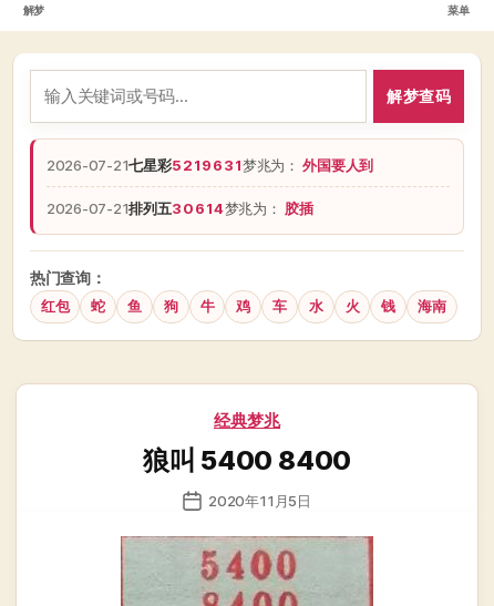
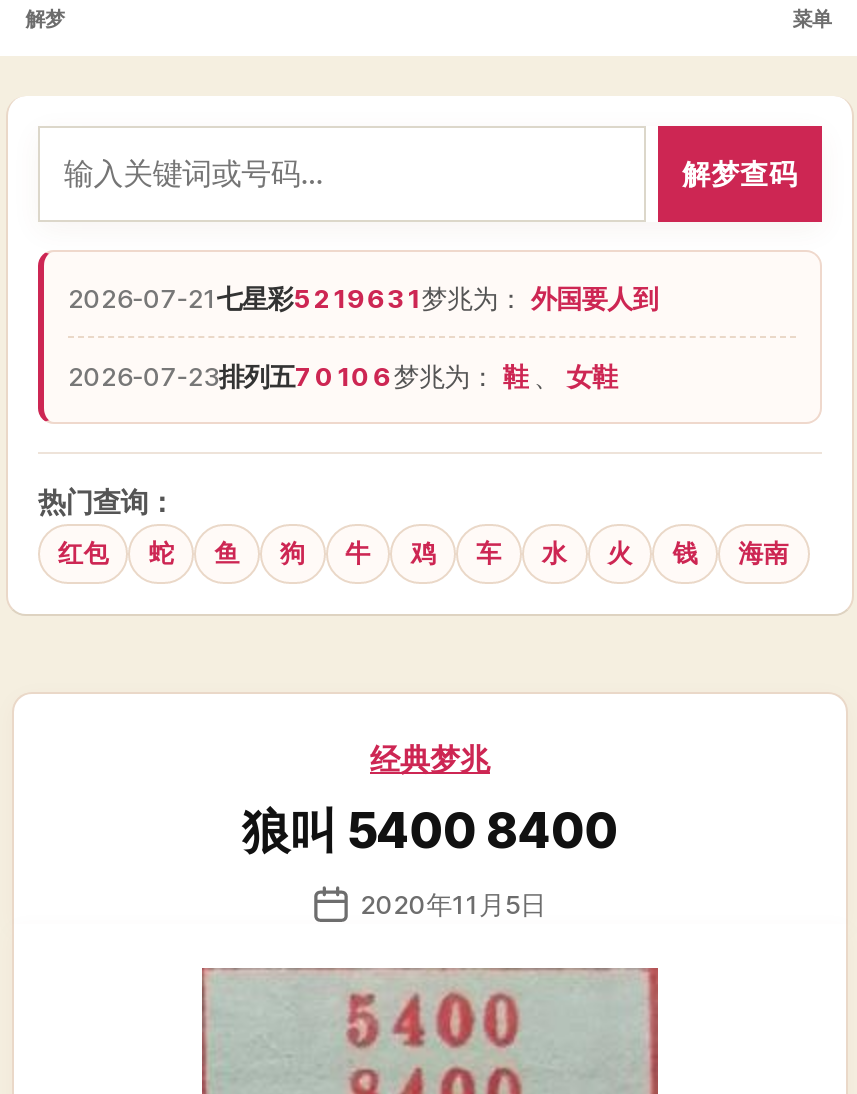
- 2026-07-21排列五30614梦兆为：胶插
+ 2026-07-23排列五70106梦兆为：鞋、 女鞋
